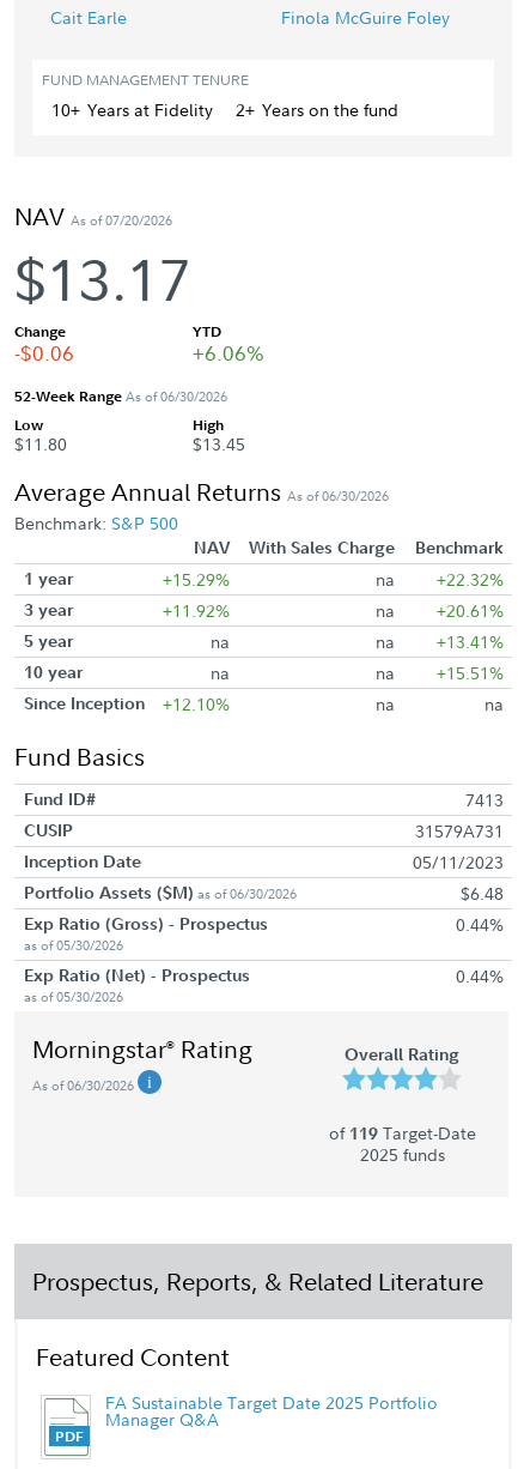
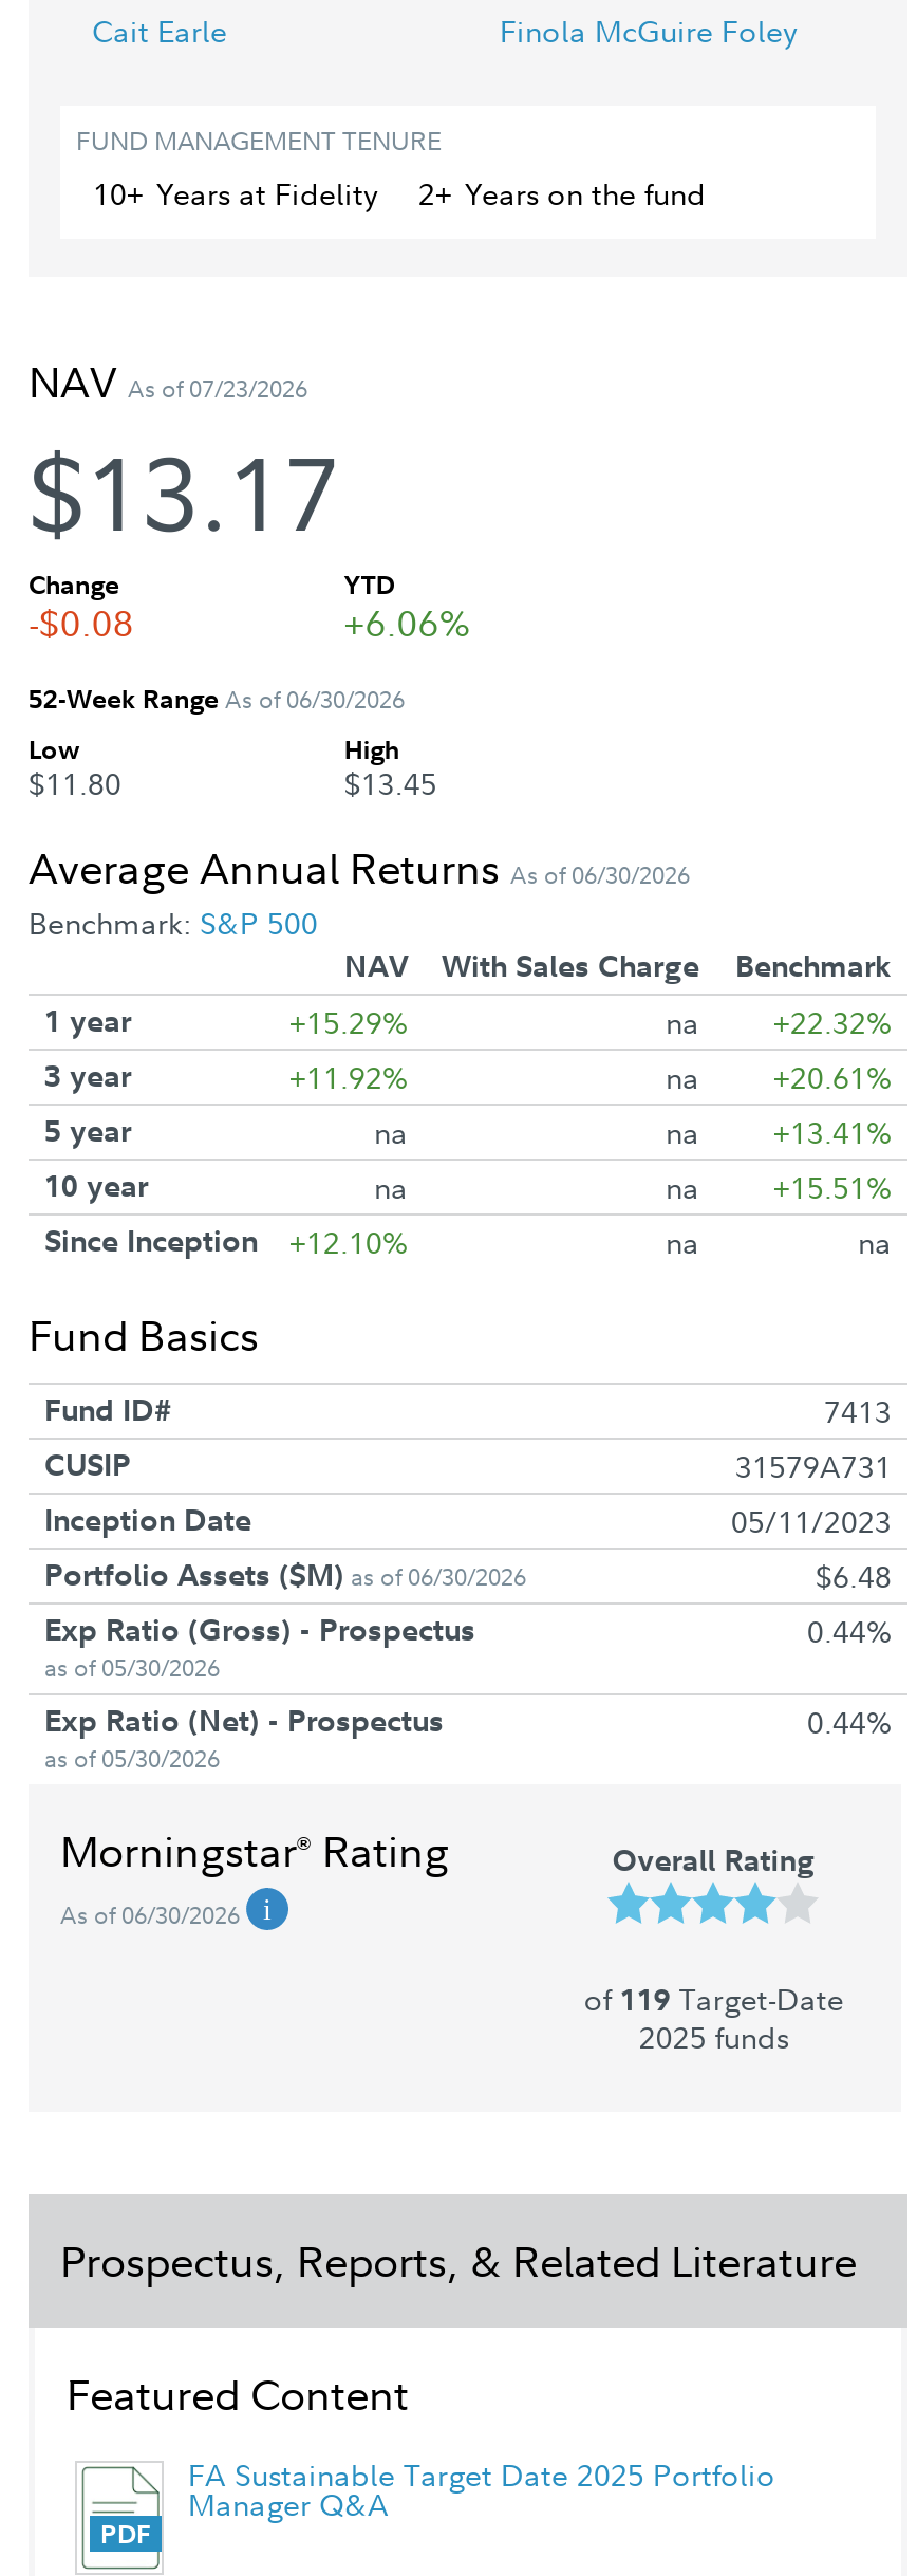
- NAV As of 07/20/2026
+ NAV As of 07/23/2026

- -$0.06
+ -$0.08
